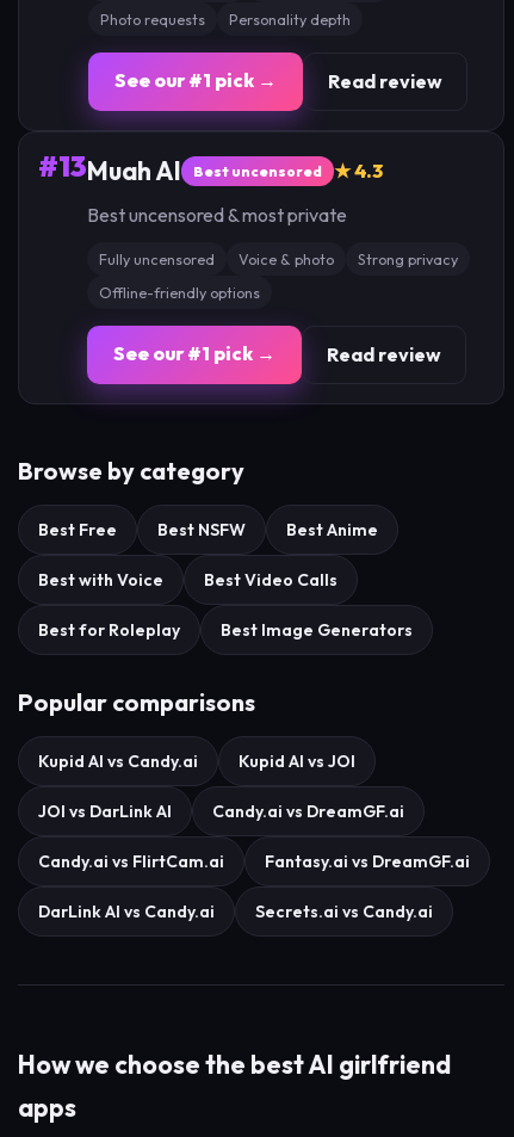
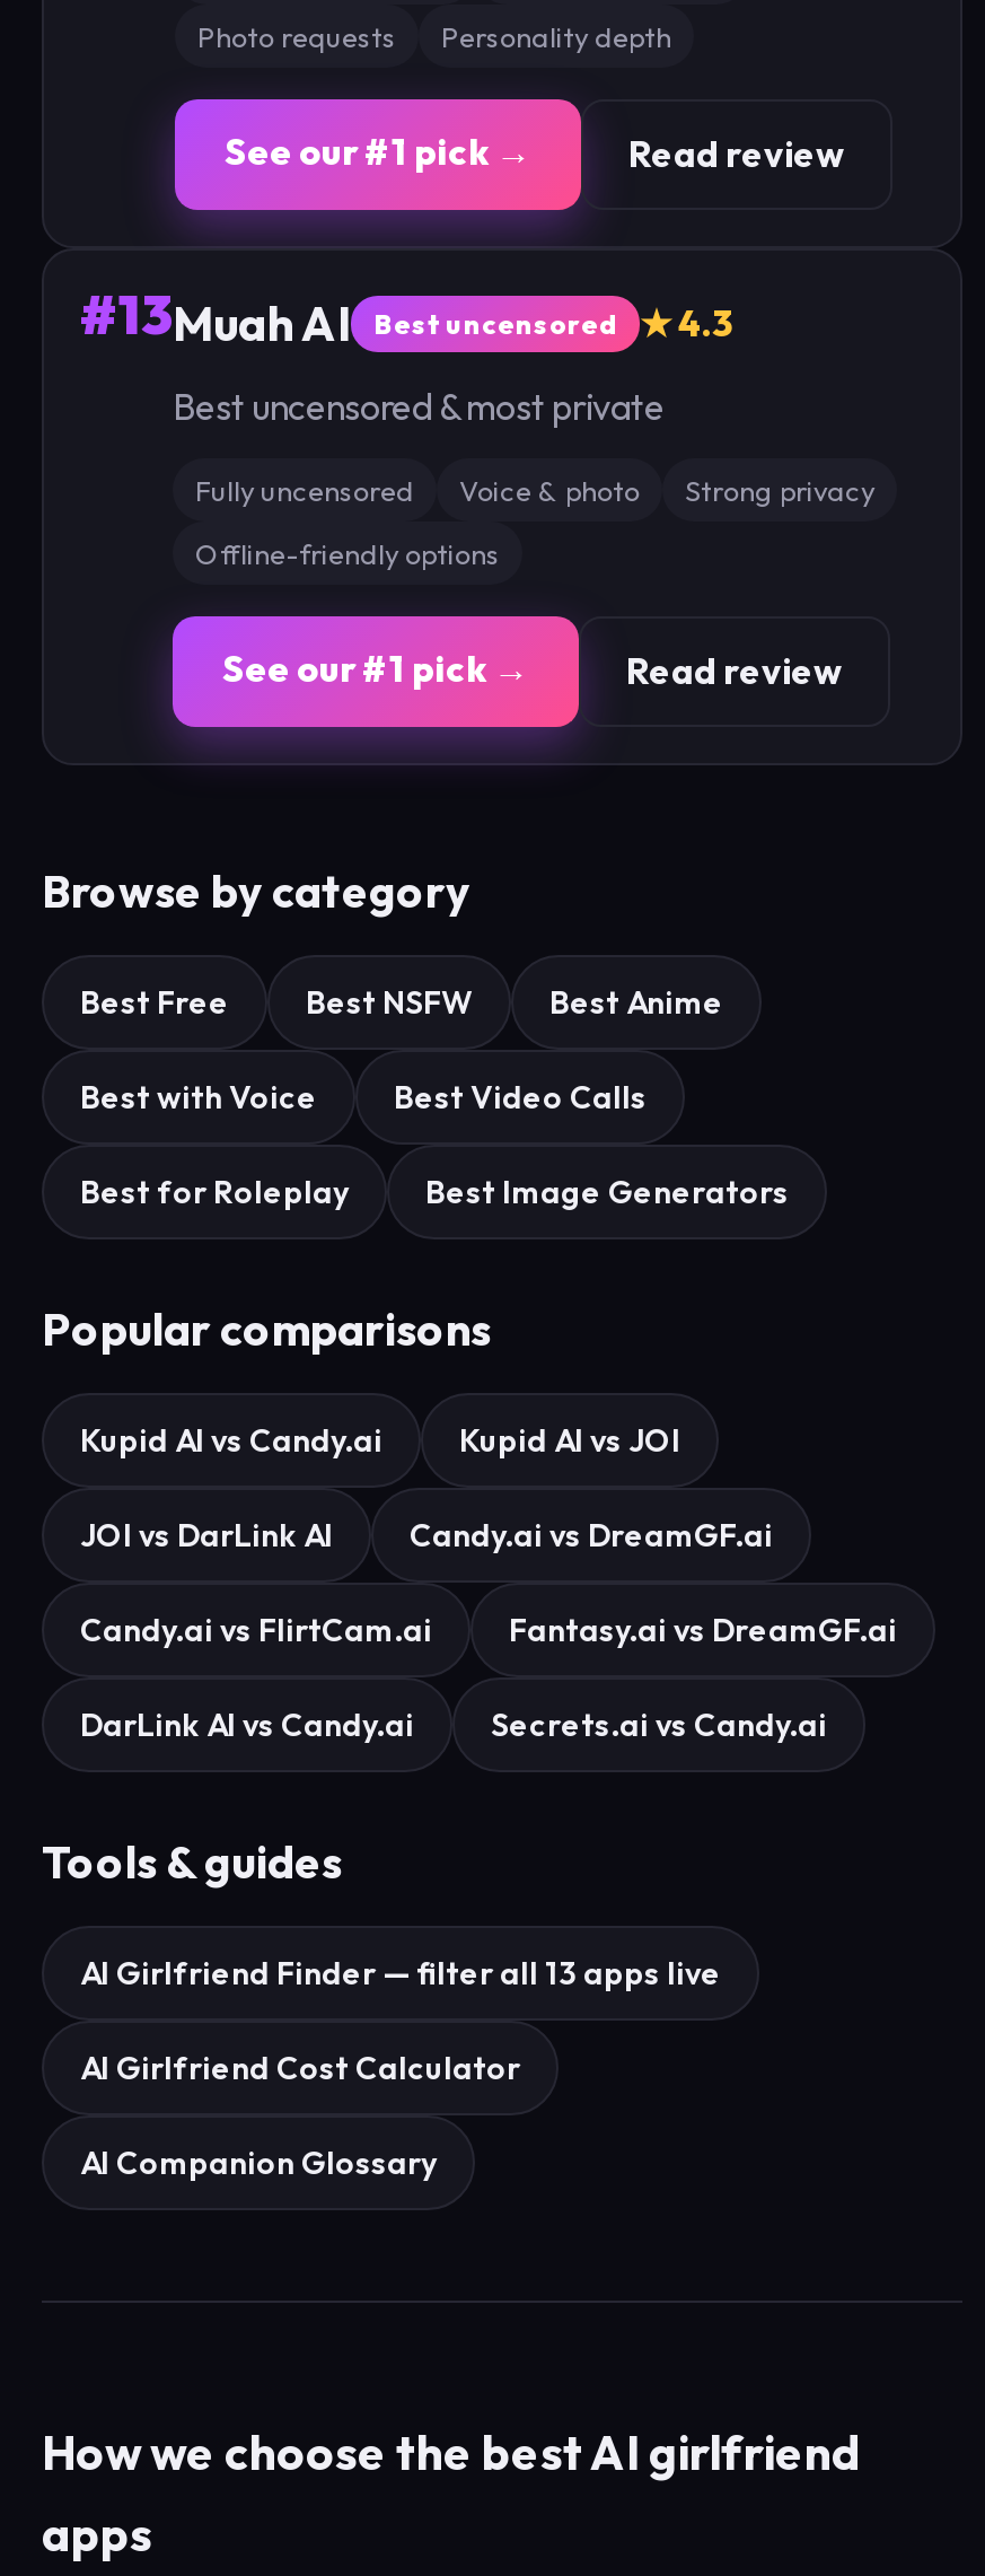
+ Tools & guides
+ AI Girlfriend Finder — filter all 13 apps live
+ AI Girlfriend Cost Calculator
+ AI Companion Glossary
